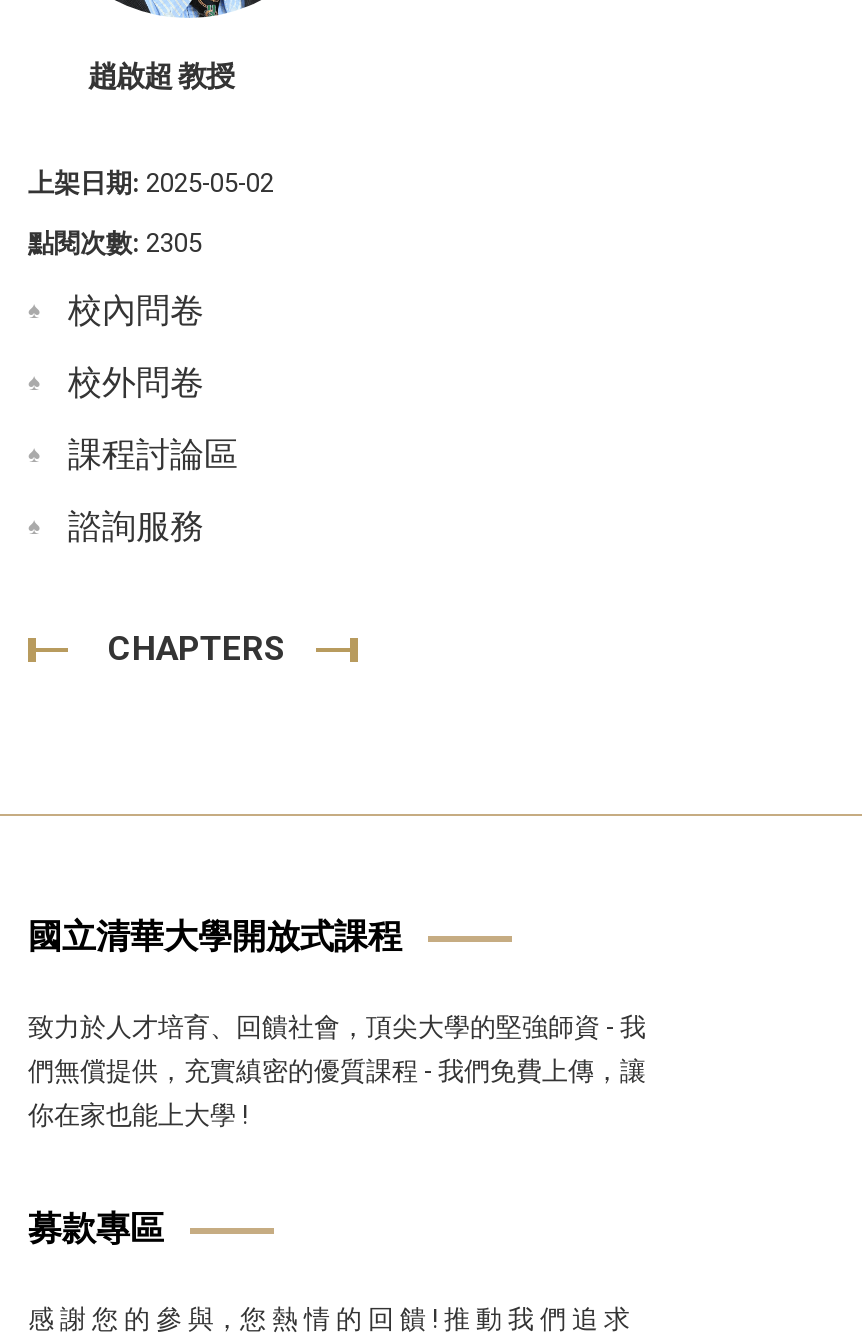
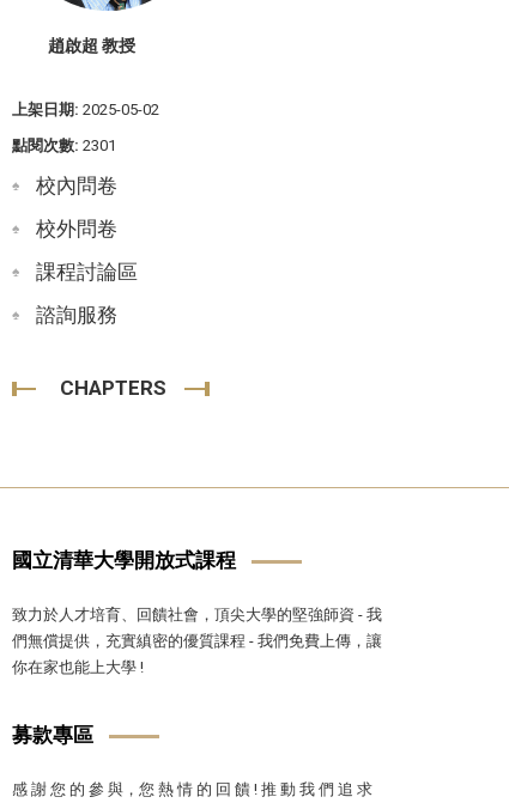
- 點閱次數: 2305
+ 點閱次數: 2301
